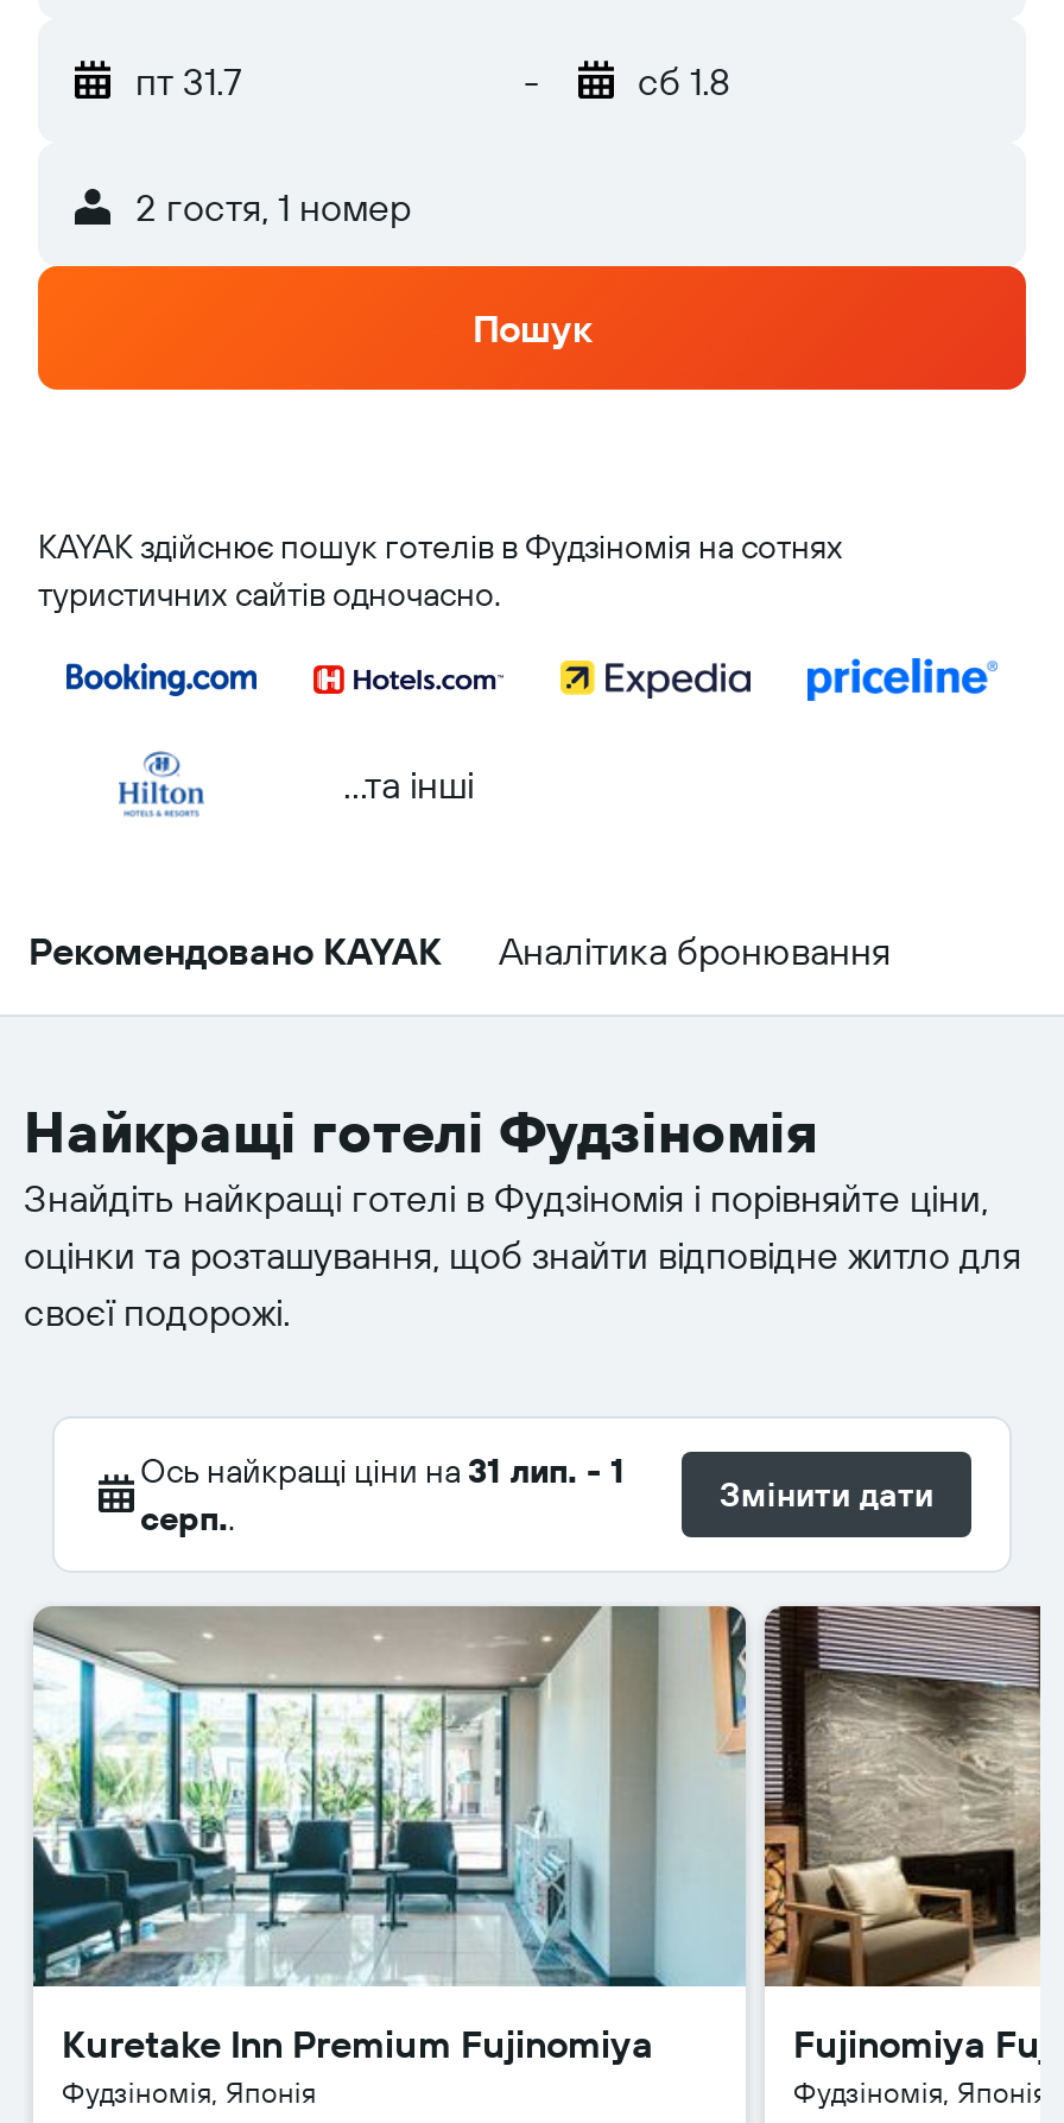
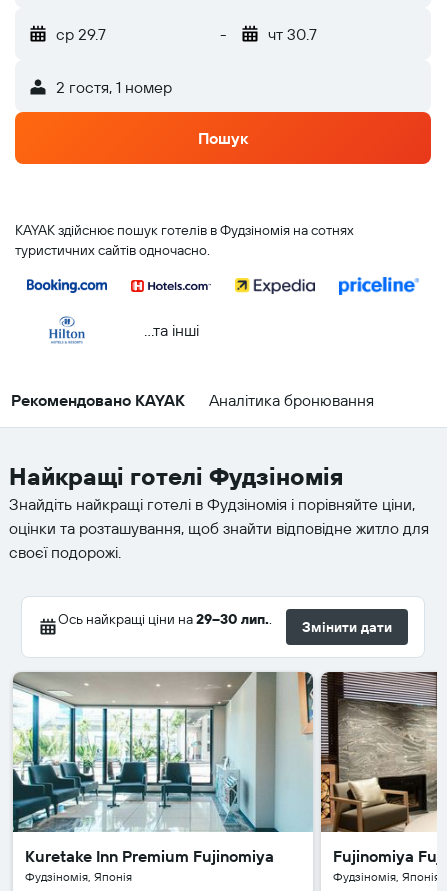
- пт 31.7
+ ср 29.7

- сб 1.8
+ чт 30.7

- Ось найкращі ціни на 31 лип. - 1
- серп..
+ Ось найкращі ціни на29–30 лип..
